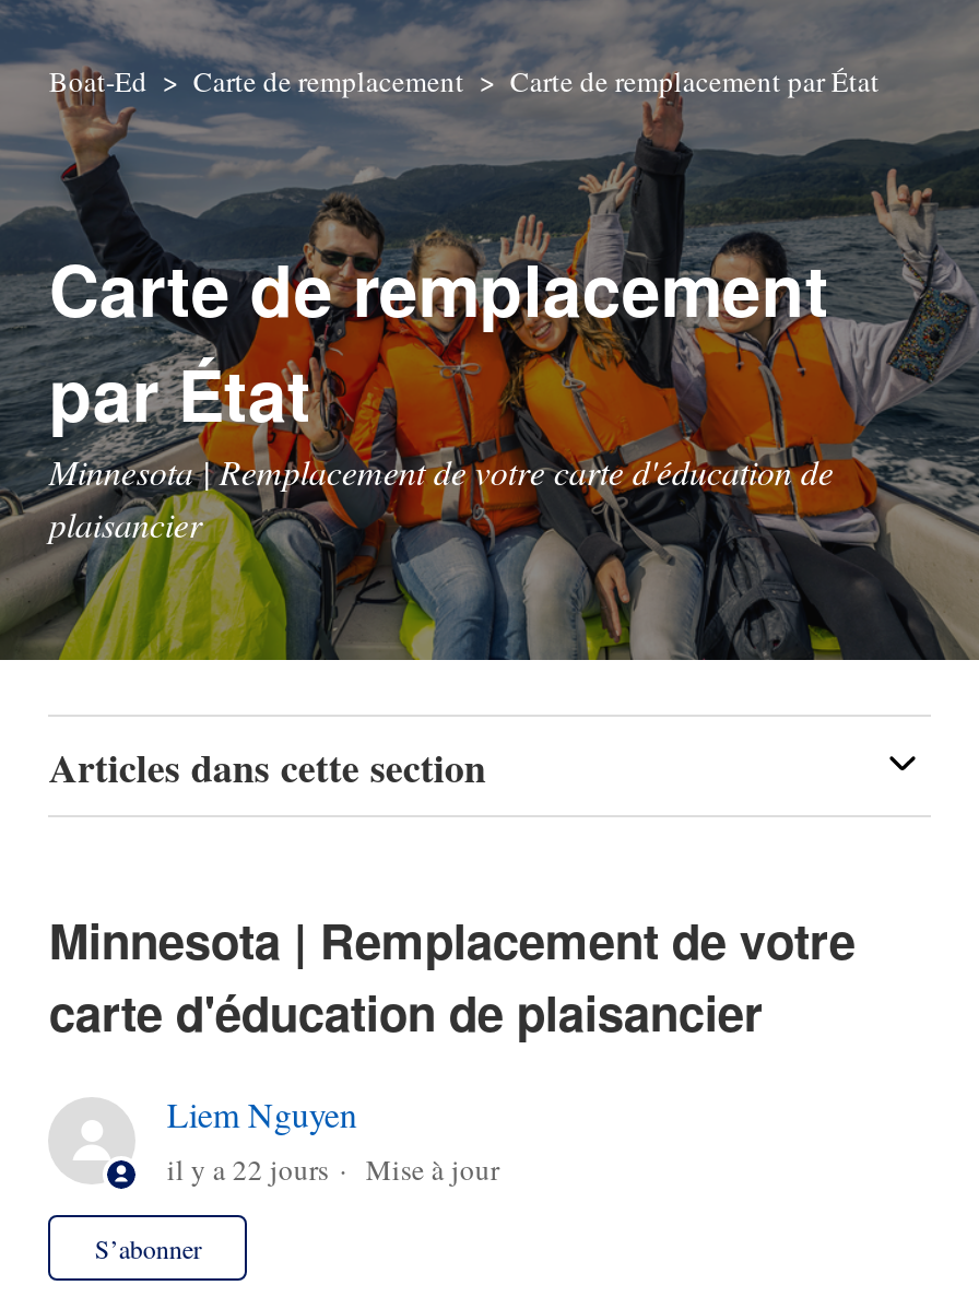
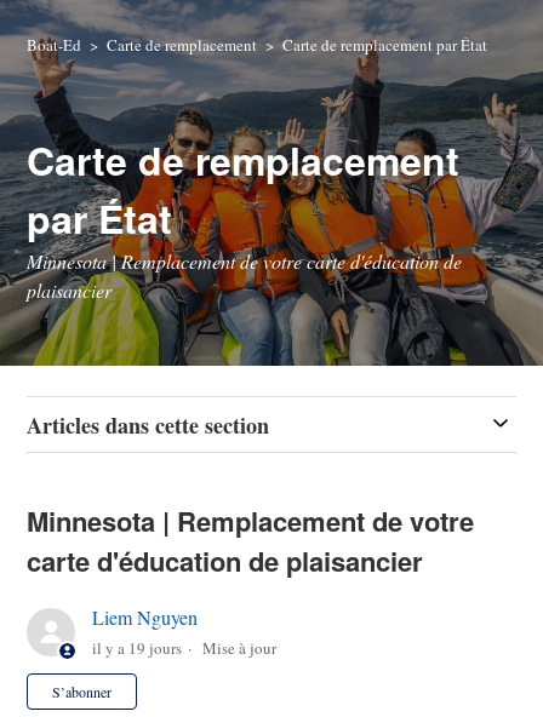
- il y a 22 jours Mise à jour
+ il y a 19 jours Mise à jour
